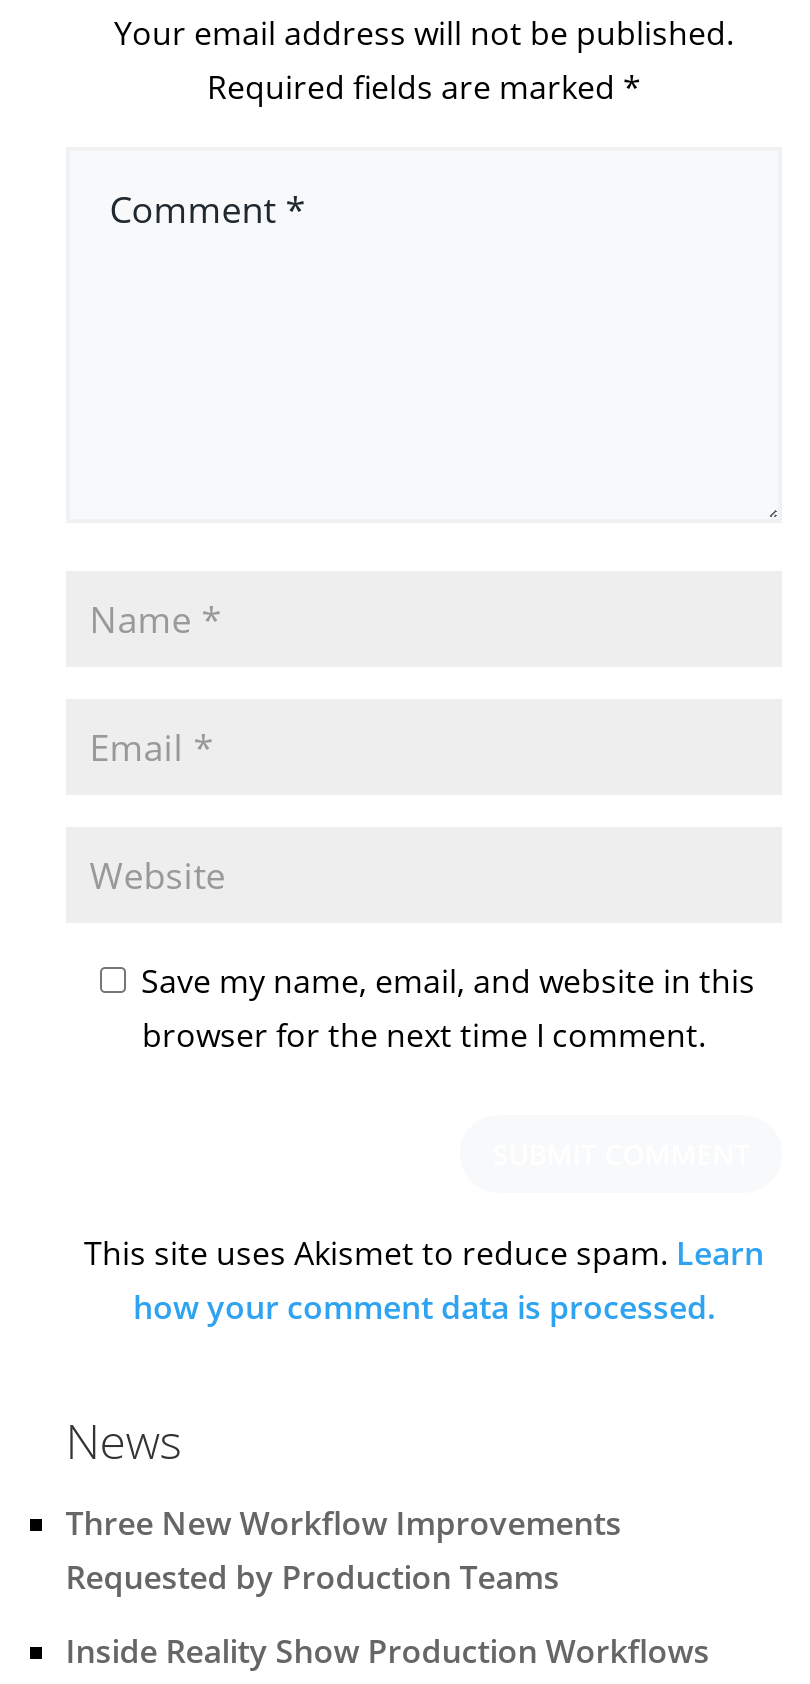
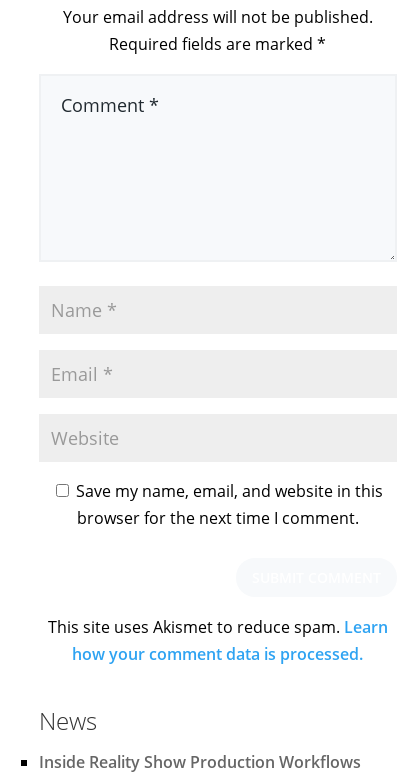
- Three New Workflow Improvements
- Requested by Production Teams
